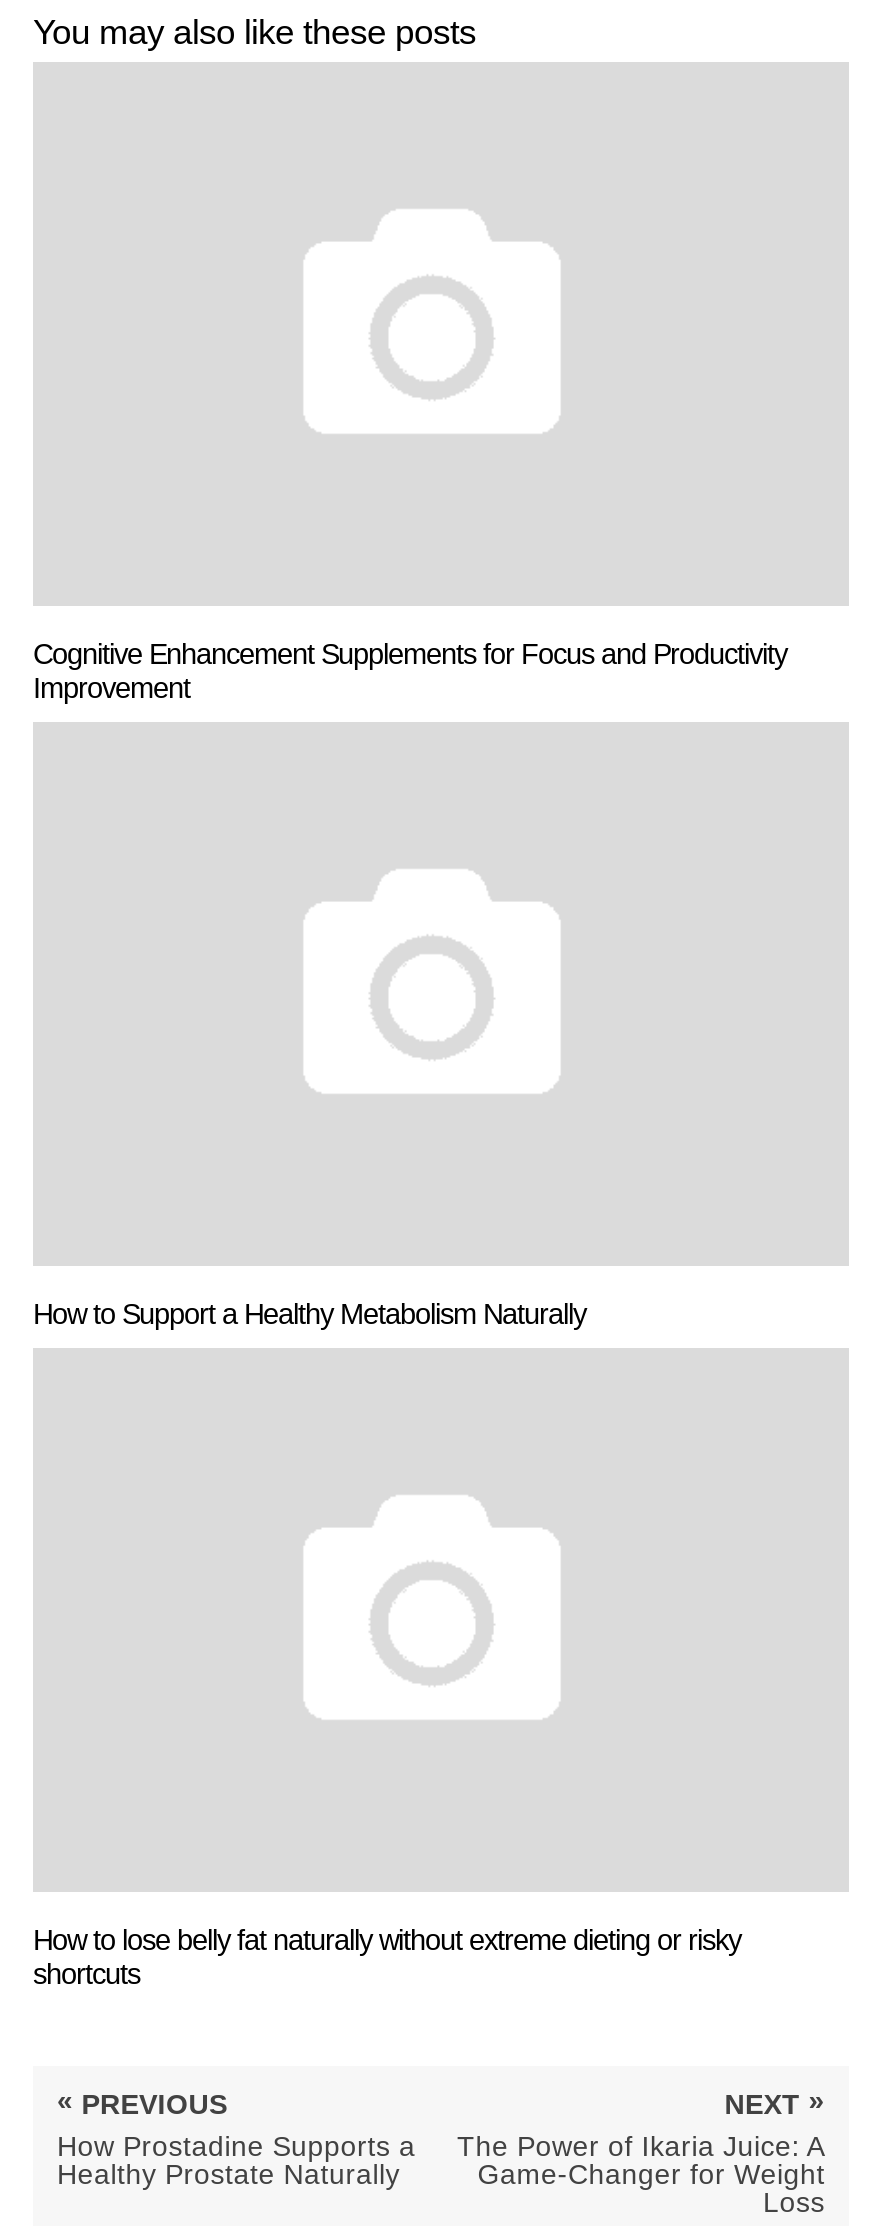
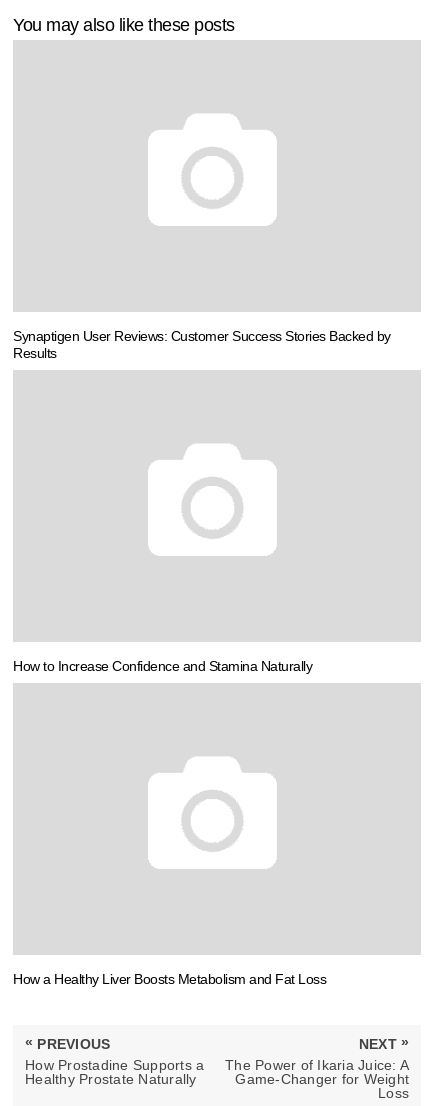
- Cognitive Enhancement Supplements for Focus and Productivity
- Improvement
+ Synaptigen User Reviews: Customer Success Stories Backed by
+ Results

- How to Support a Healthy Metabolism Naturally
+ How to Increase Confidence and Stamina Naturally

- How to lose belly fat naturally without extreme dieting or risky
- shortcuts
+ How a Healthy Liver Boosts Metabolism and Fat Loss
